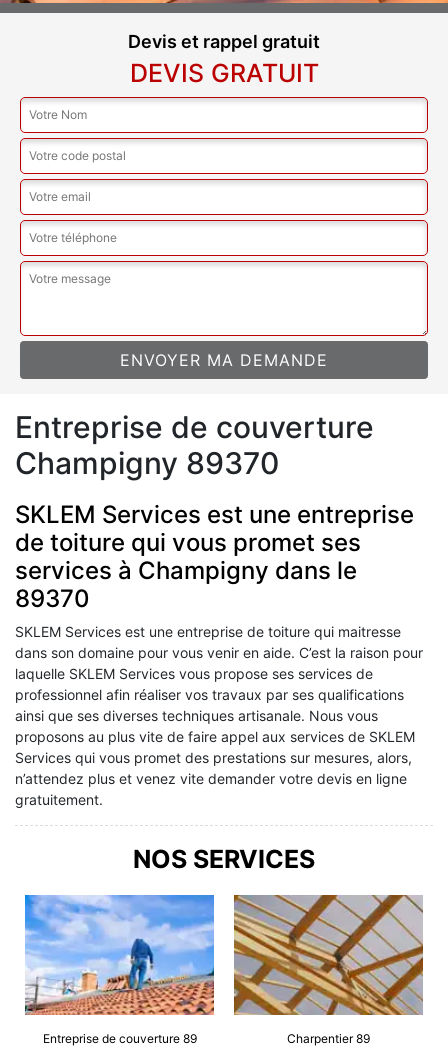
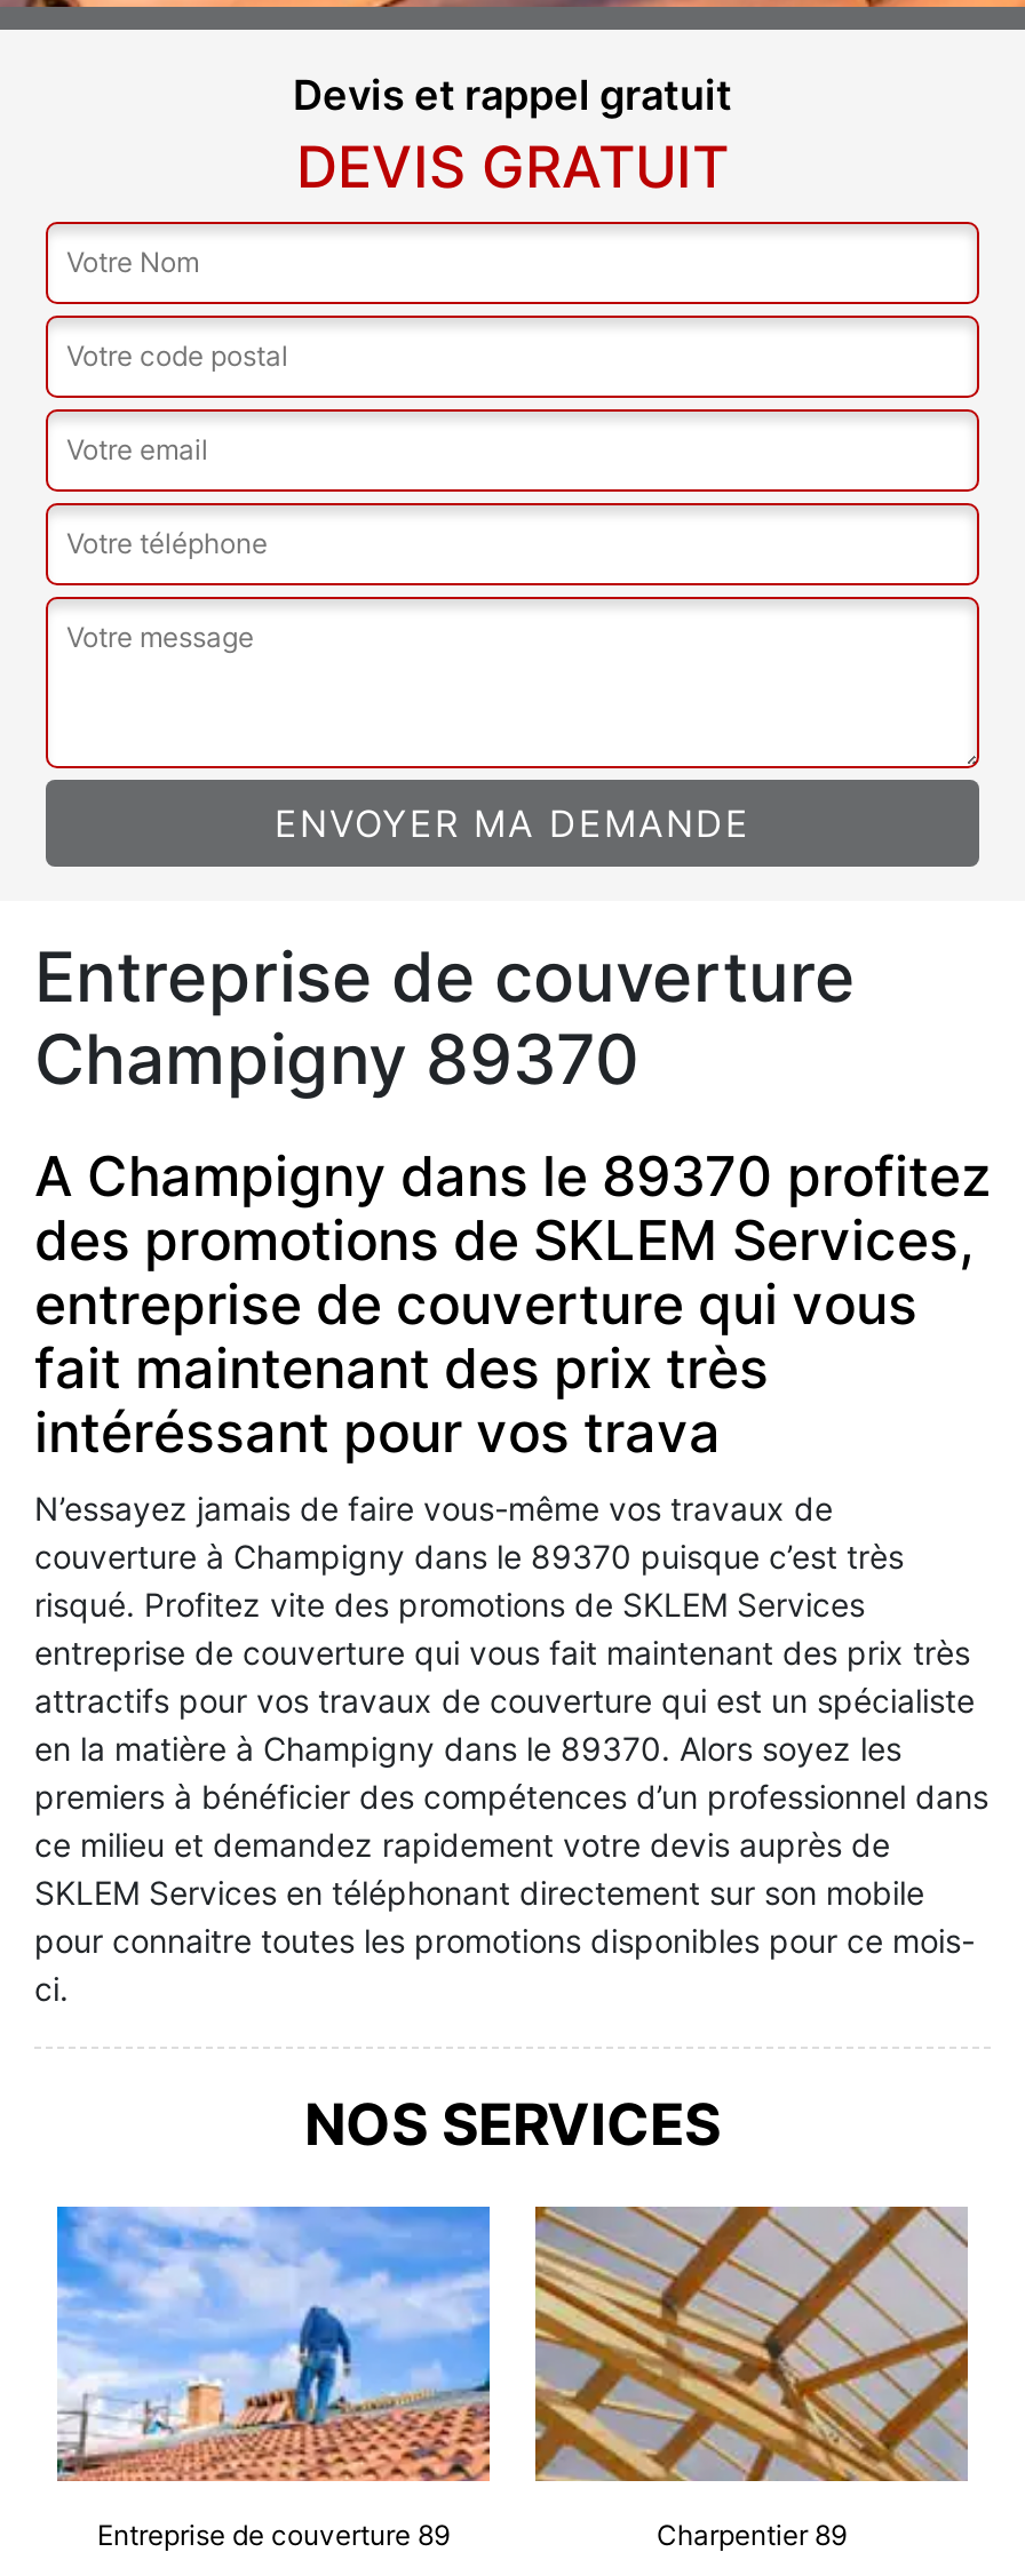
- SKLEM Services est une entreprise
- de toiture qui vous promet ses
- services à Champigny dans le
- 89370
- SKLEM Services est une entreprise de toiture qui maitresse
- dans son domaine pour vous venir en aide. C’est la raison pour
- laquelle SKLEM Services vous propose ses services de
- professionnel afin réaliser vos travaux par ses qualifications
- ainsi que ses diverses techniques artisanale. Nous vous
- proposons au plus vite de faire appel aux services de SKLEM
- Services qui vous promet des prestations sur mesures, alors,
- n’attendez plus et venez vite demander votre devis en ligne
- gratuitement.
+ A Champigny dans le 89370 profitez
+ des promotions de SKLEM Services,
+ entreprise de couverture qui vous
+ fait maintenant des prix très
+ intéréssant pour vos trava
+ N’essayez jamais de faire vous-même vos travaux de
+ couverture à Champigny dans le 89370 puisque c’est très
+ risqué. Profitez vite des promotions de SKLEM Services
+ entreprise de couverture qui vous fait maintenant des prix très
+ attractifs pour vos travaux de couverture qui est un spécialiste
+ en la matière à Champigny dans le 89370. Alors soyez les
+ premiers à bénéficier des compétences d’un professionnel dans
+ ce milieu et demandez rapidement votre devis auprès de
+ SKLEM Services en téléphonant directement sur son mobile
+ pour connaitre toutes les promotions disponibles pour ce mois-
+ ci.
